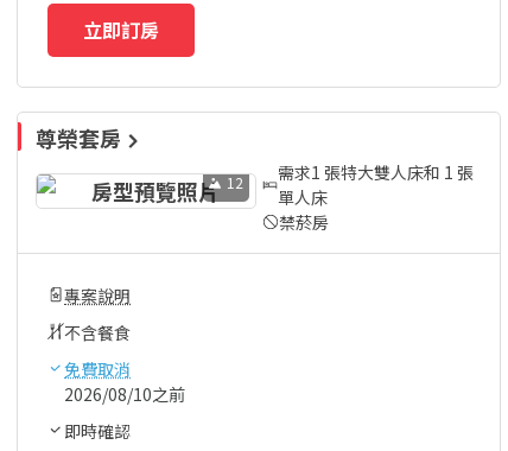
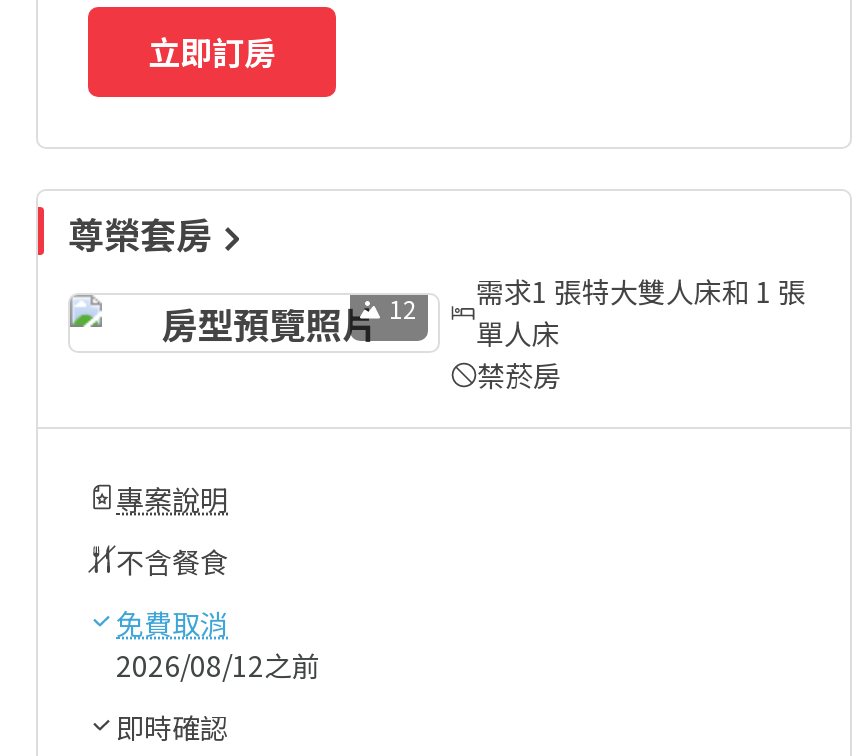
- 2026/08/10之前
+ 2026/08/12之前
